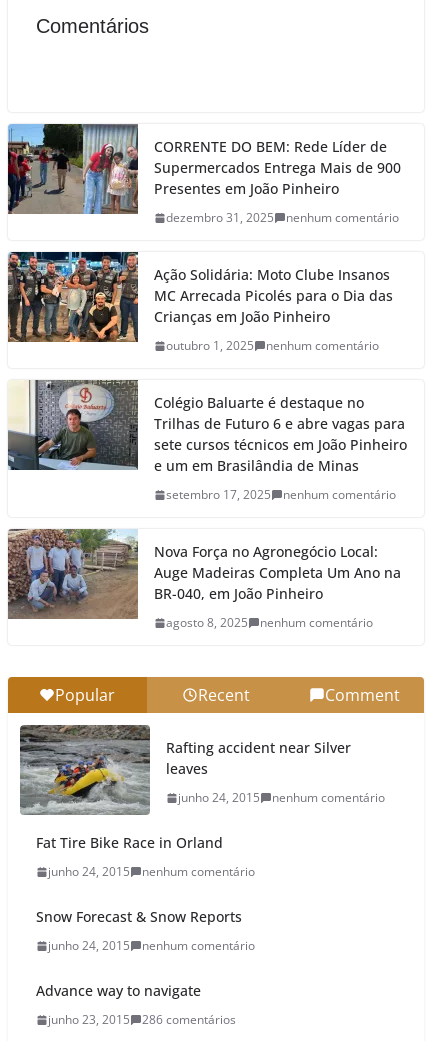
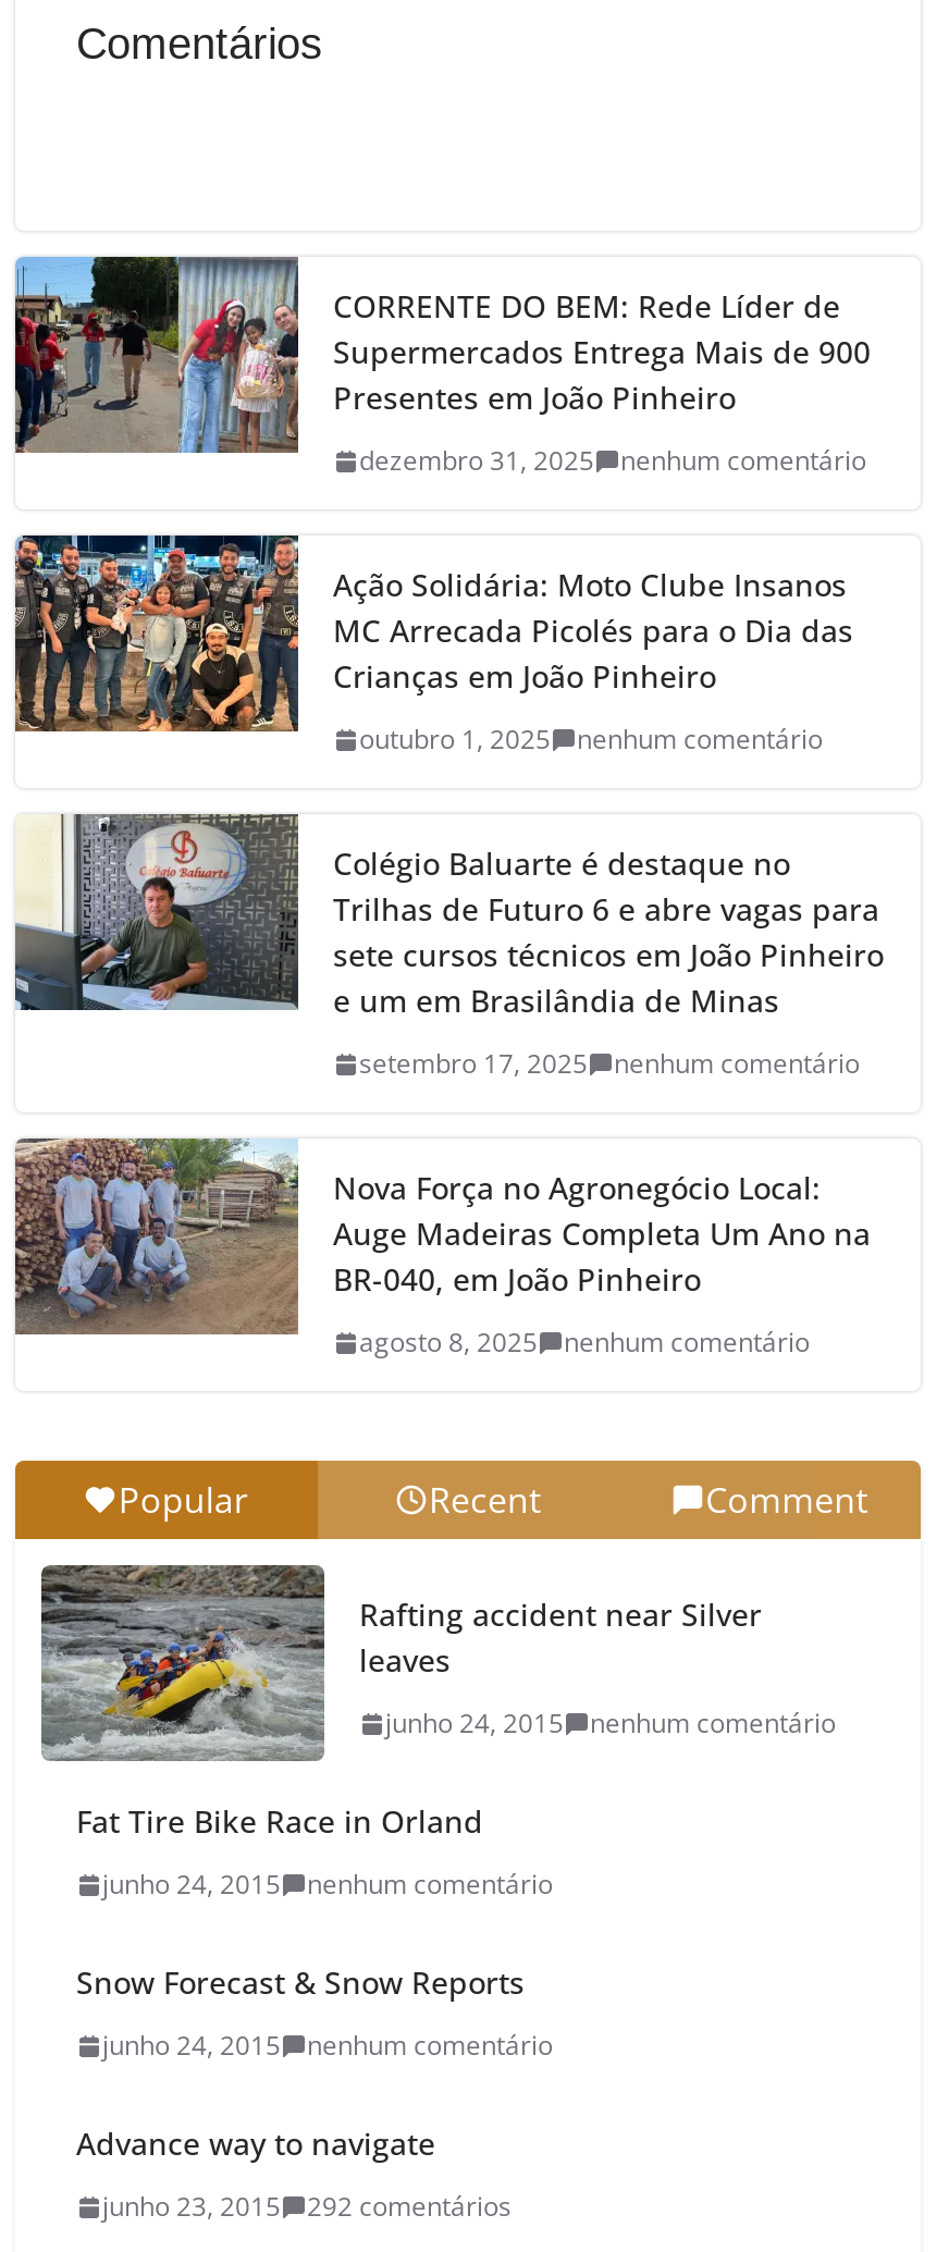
- junho 23, 2015 286 comentários
+ junho 23, 2015 292 comentários
